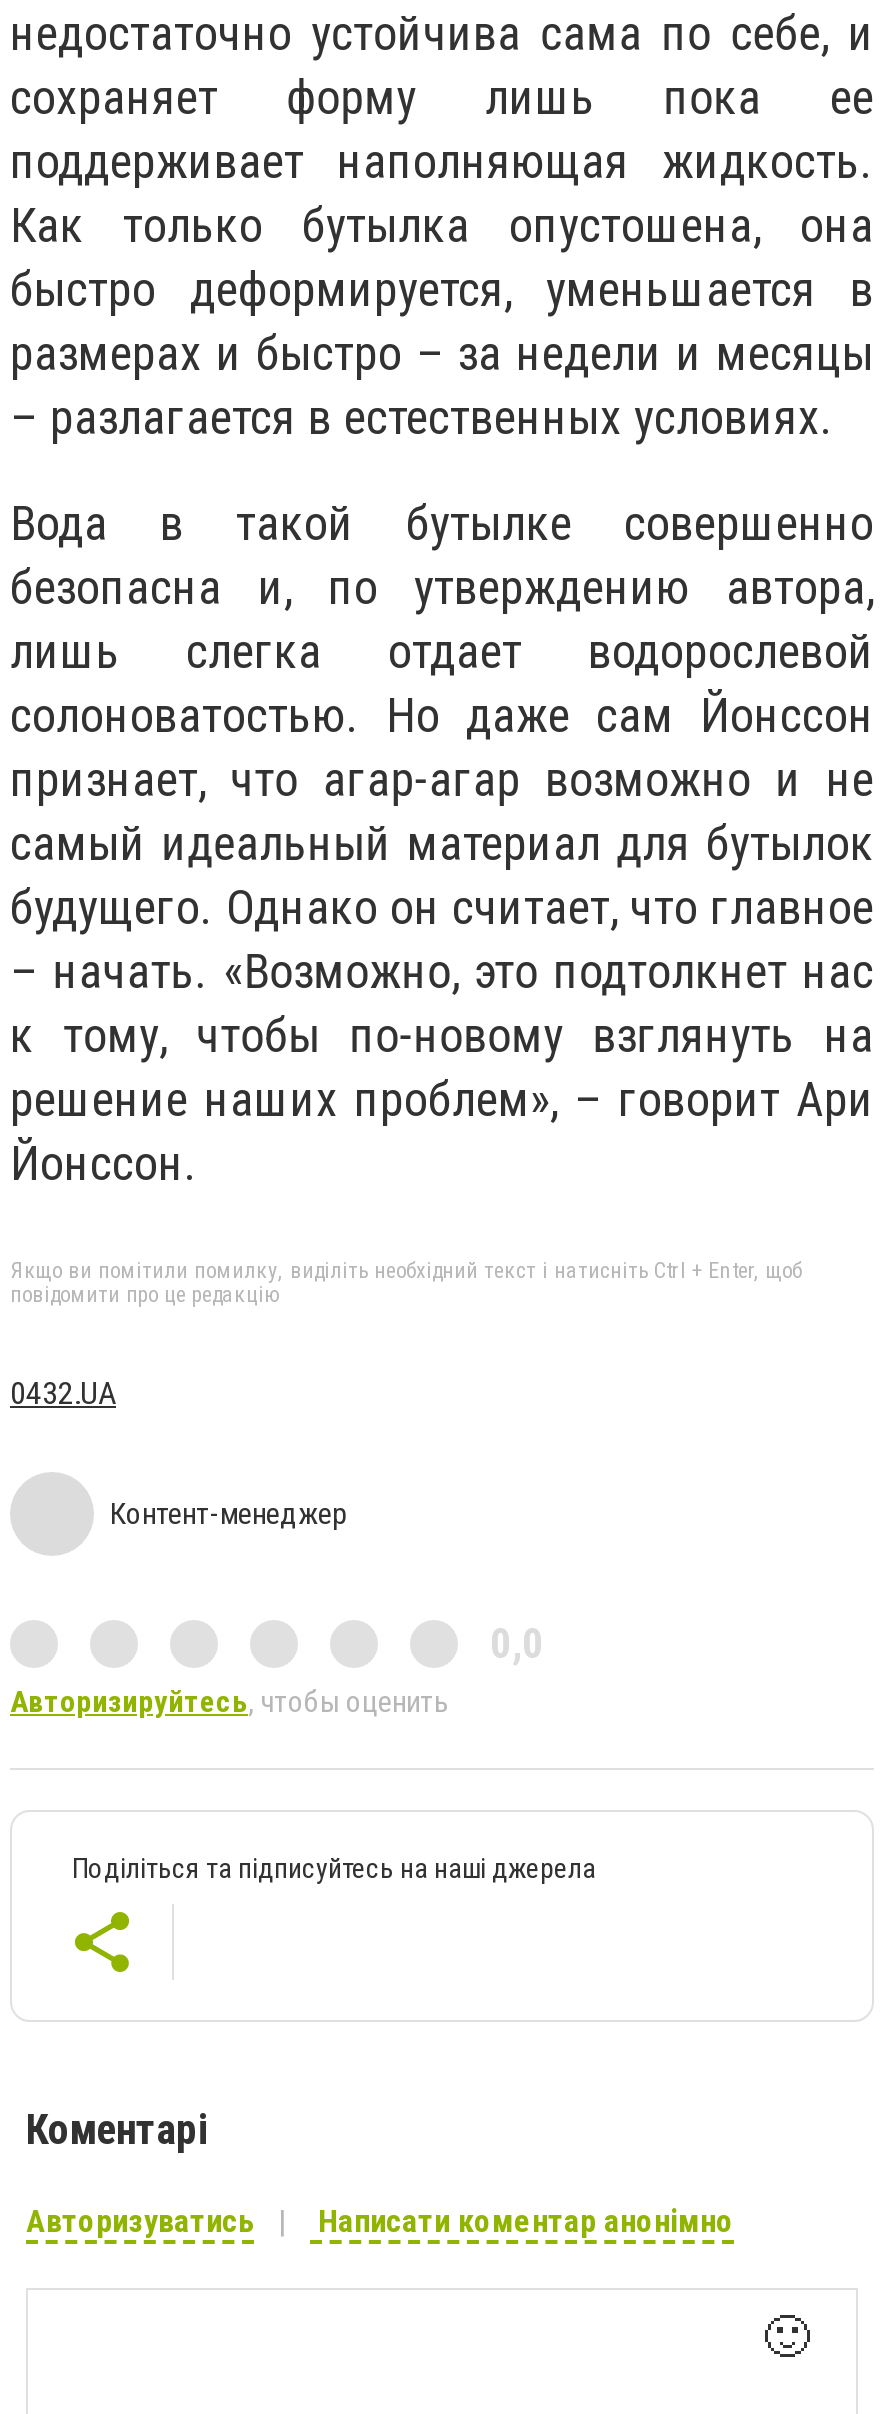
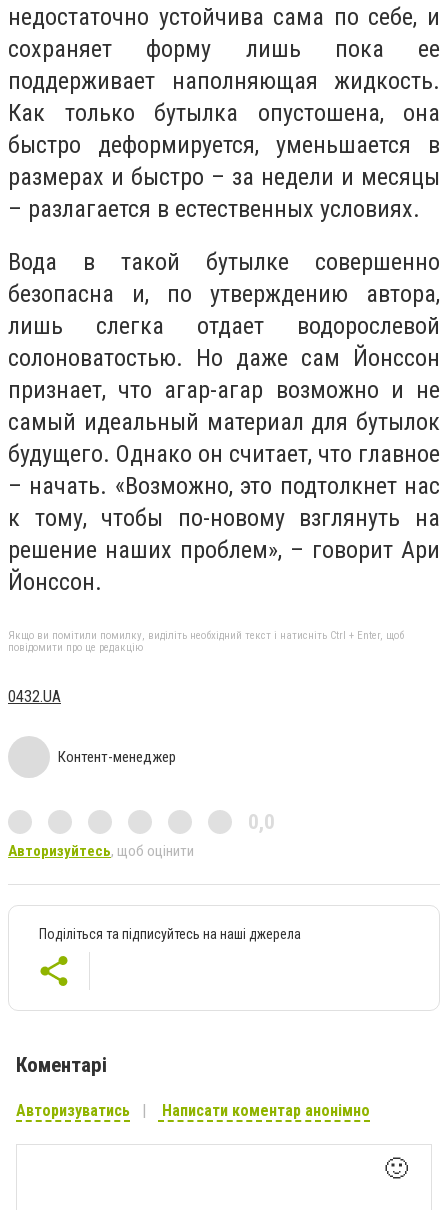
- Авторизируйтесь, чтобы оценить
+ Авторизуйтесь, щоб оцінити
